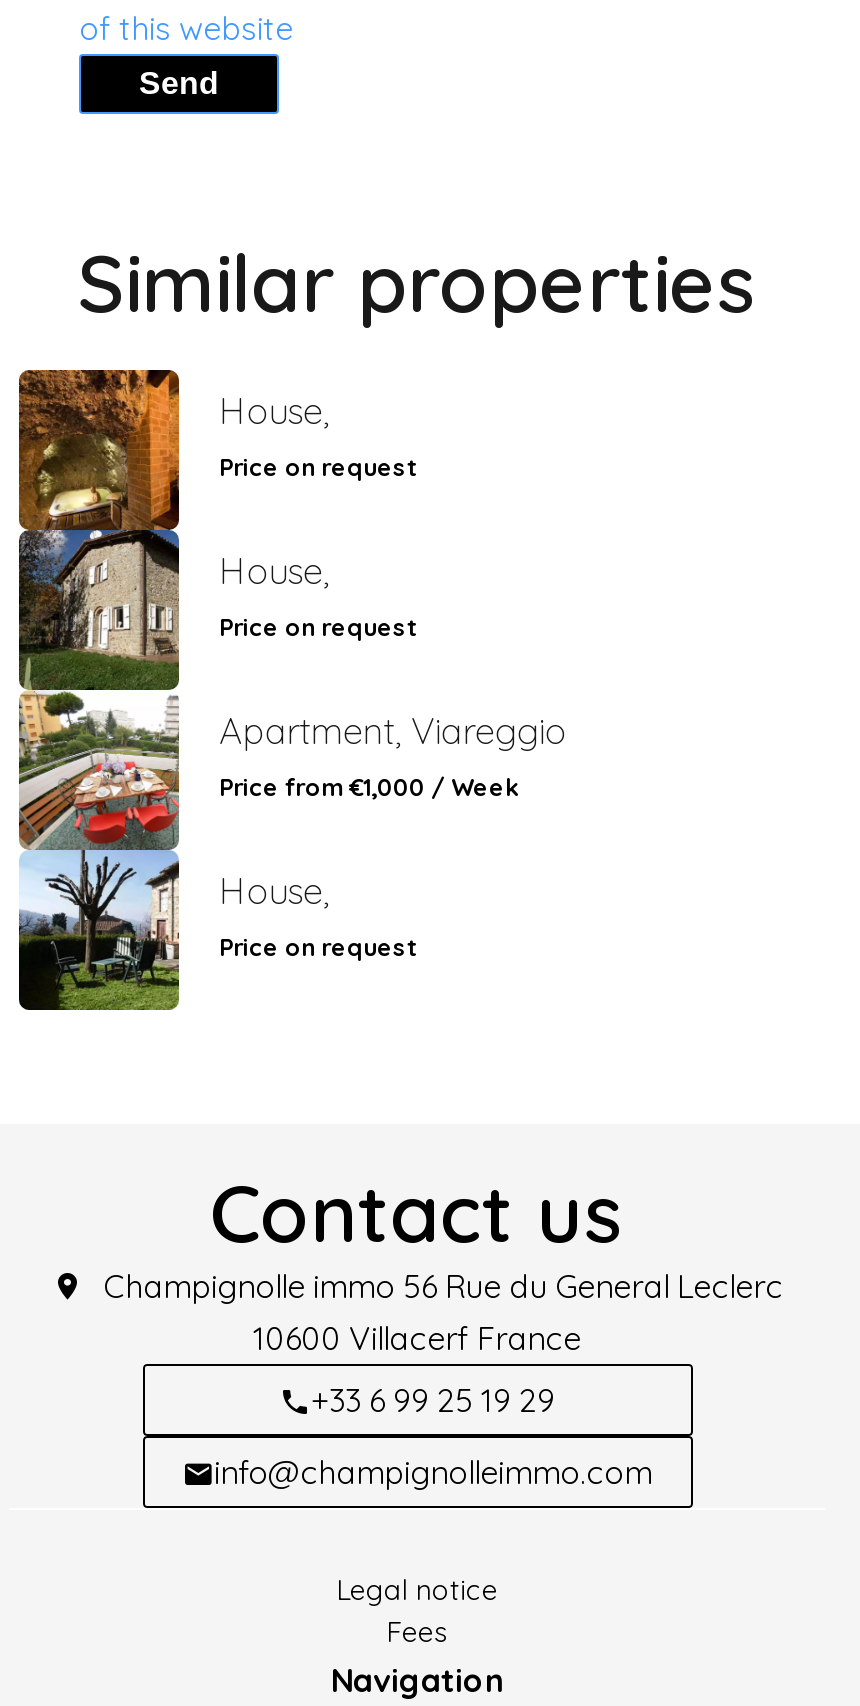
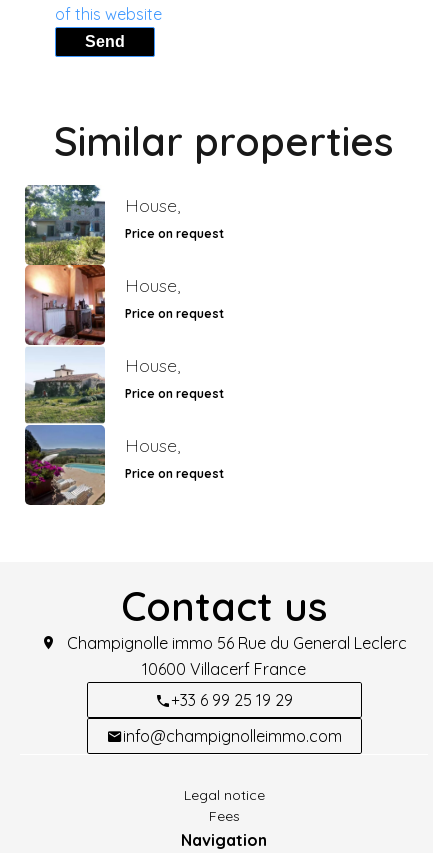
- [image]
- Apartment, Viareggio
- Price from €1,000 / Week
+ [image]
+ House,
+ Price on request
